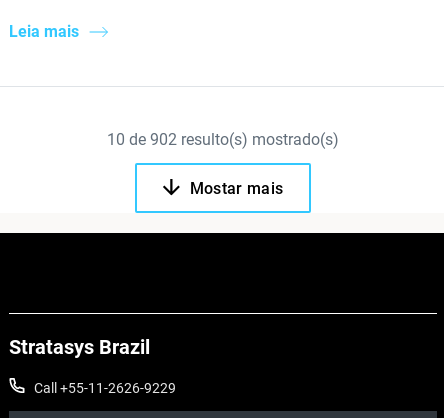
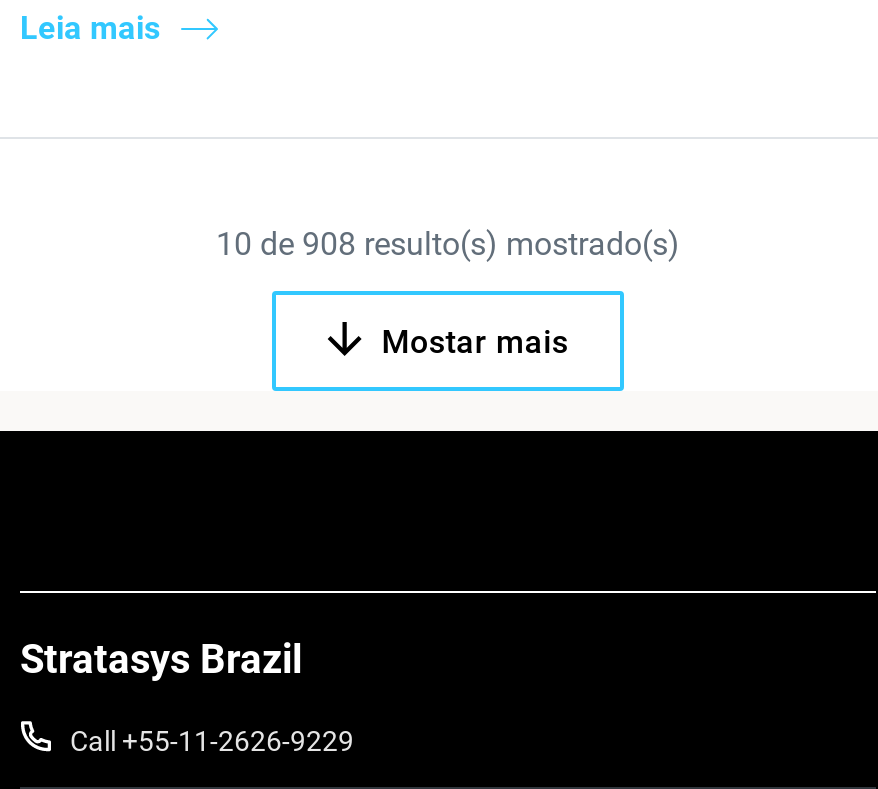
- 10 de 902 resulto(s) mostrado(s)
+ 10 de 908 resulto(s) mostrado(s)
